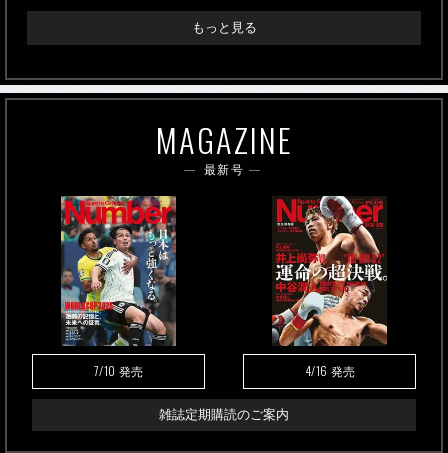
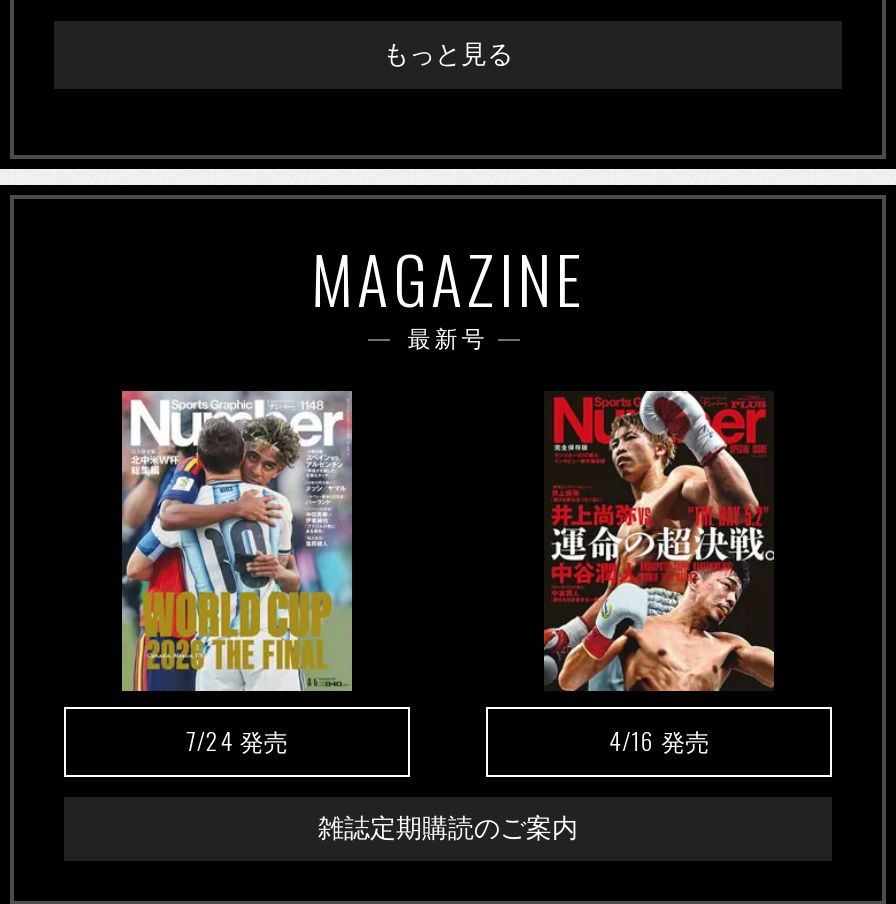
- [image]
- 7/10発売
+ [image]
+ 7/24発売
